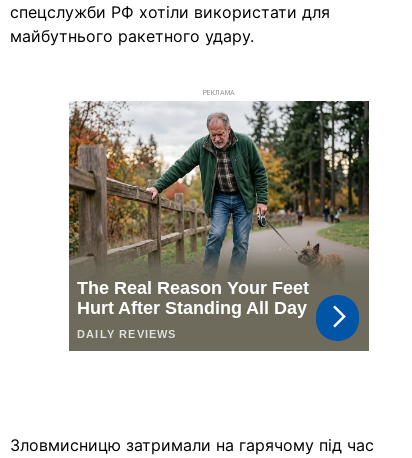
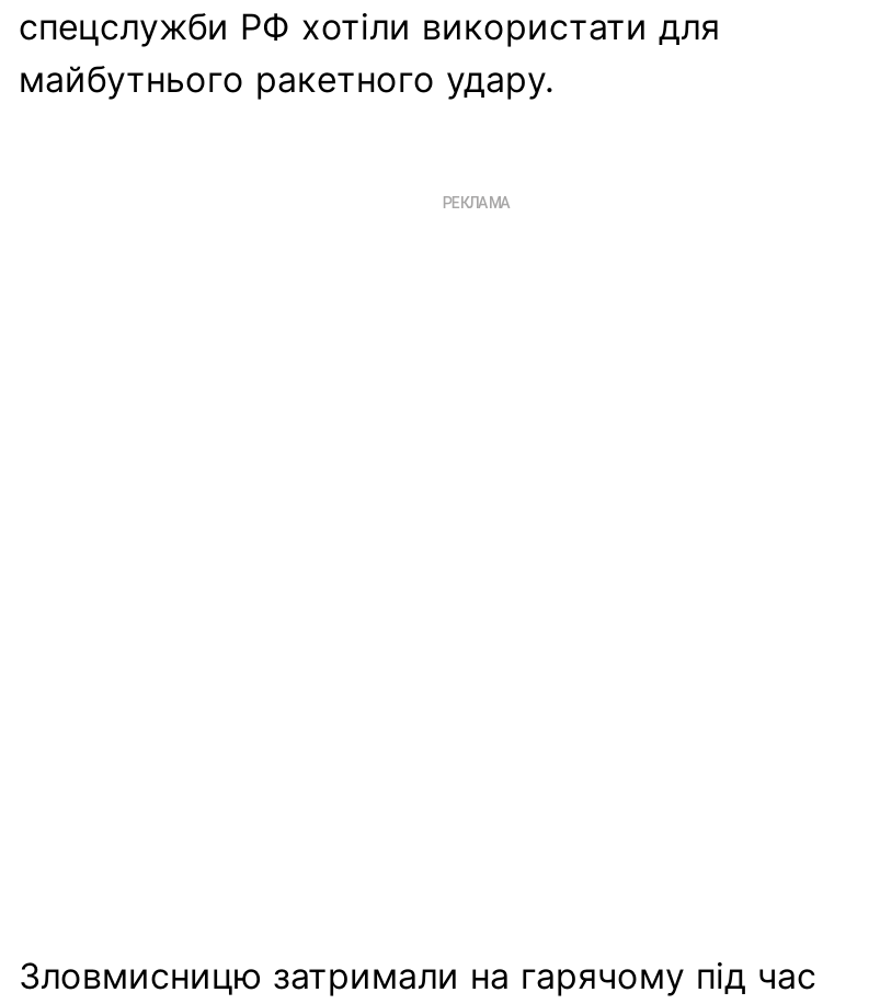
- [image]
